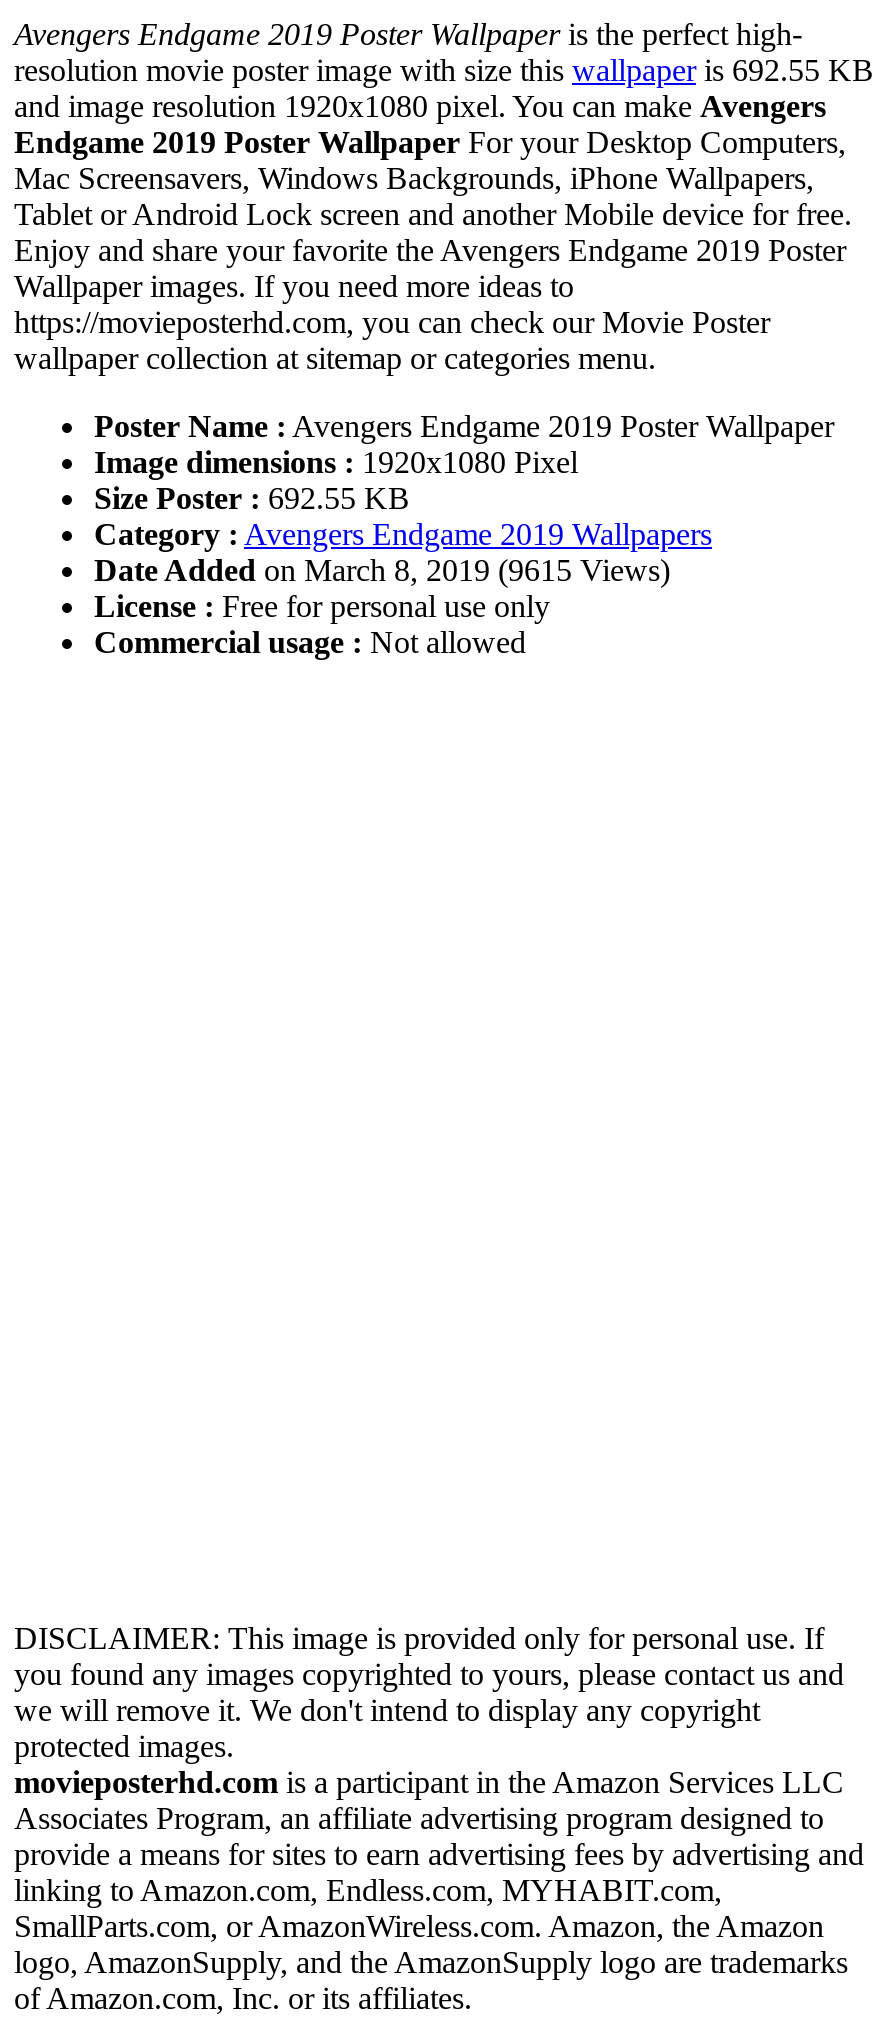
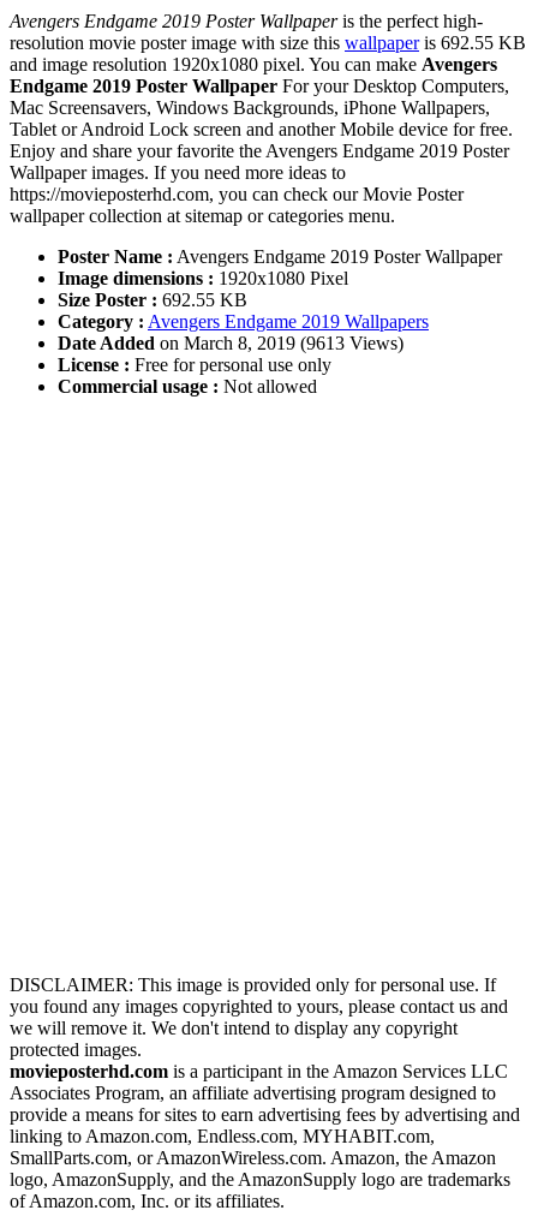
- Date Added on March 8, 2019 (9615 Views)
+ Date Added on March 8, 2019 (9613 Views)
